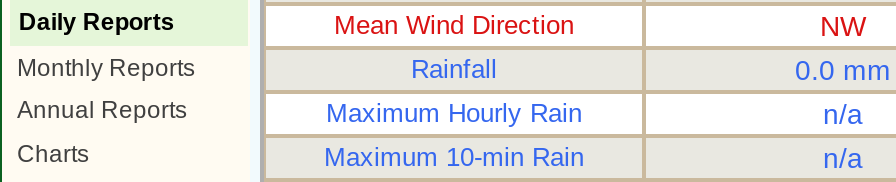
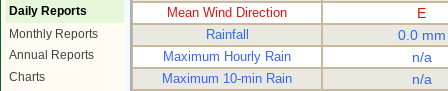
- NW
+ E
